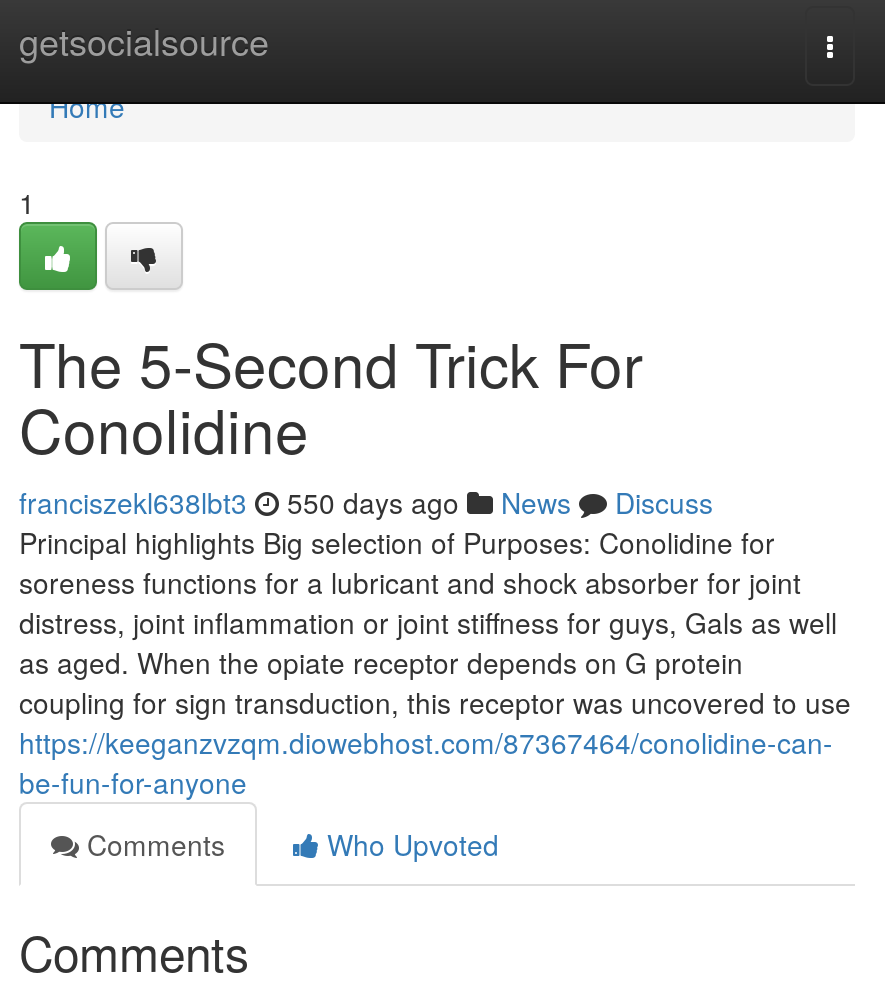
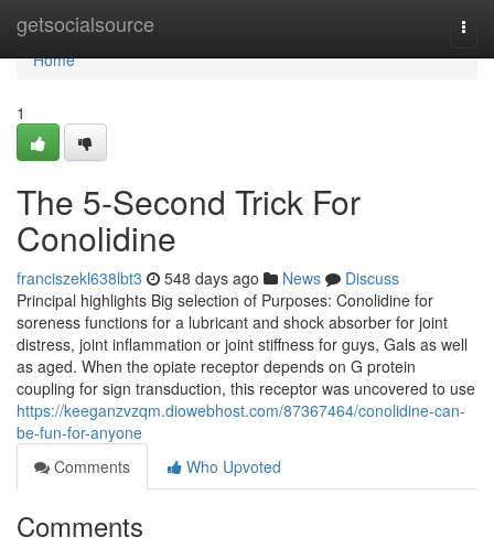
- franciszekl638lbt3 550 days ago News Discuss
+ franciszekl638lbt3 548 days ago News Discuss
